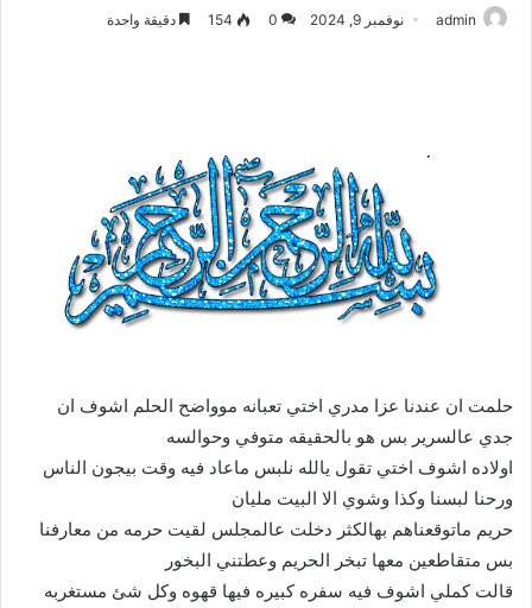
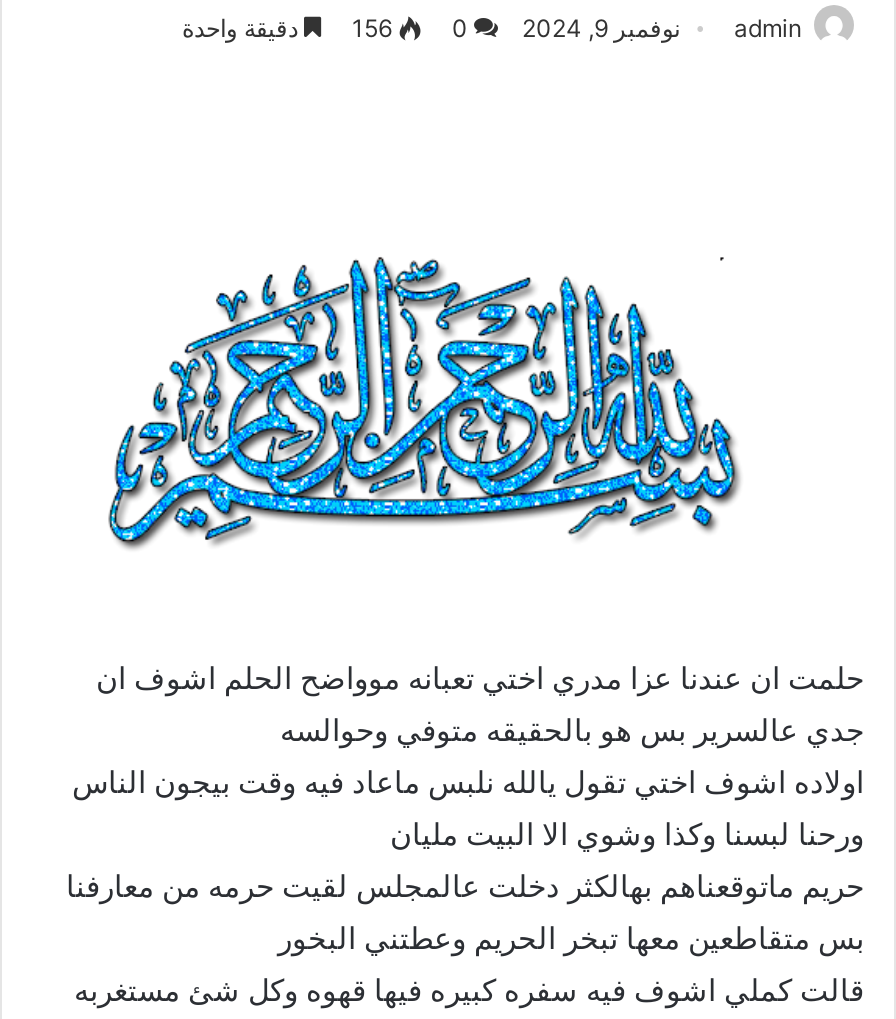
- 0 154 دقيقة واحدة
+ 0 156 دقيقة واحدة
